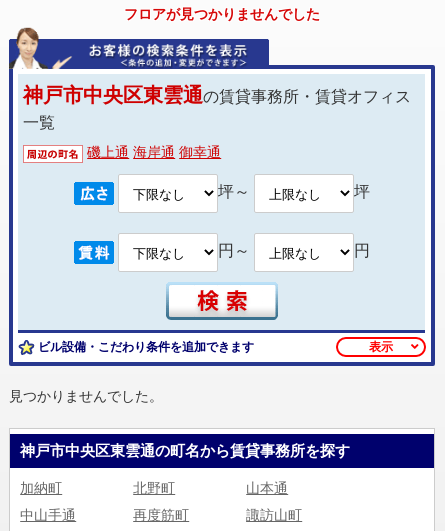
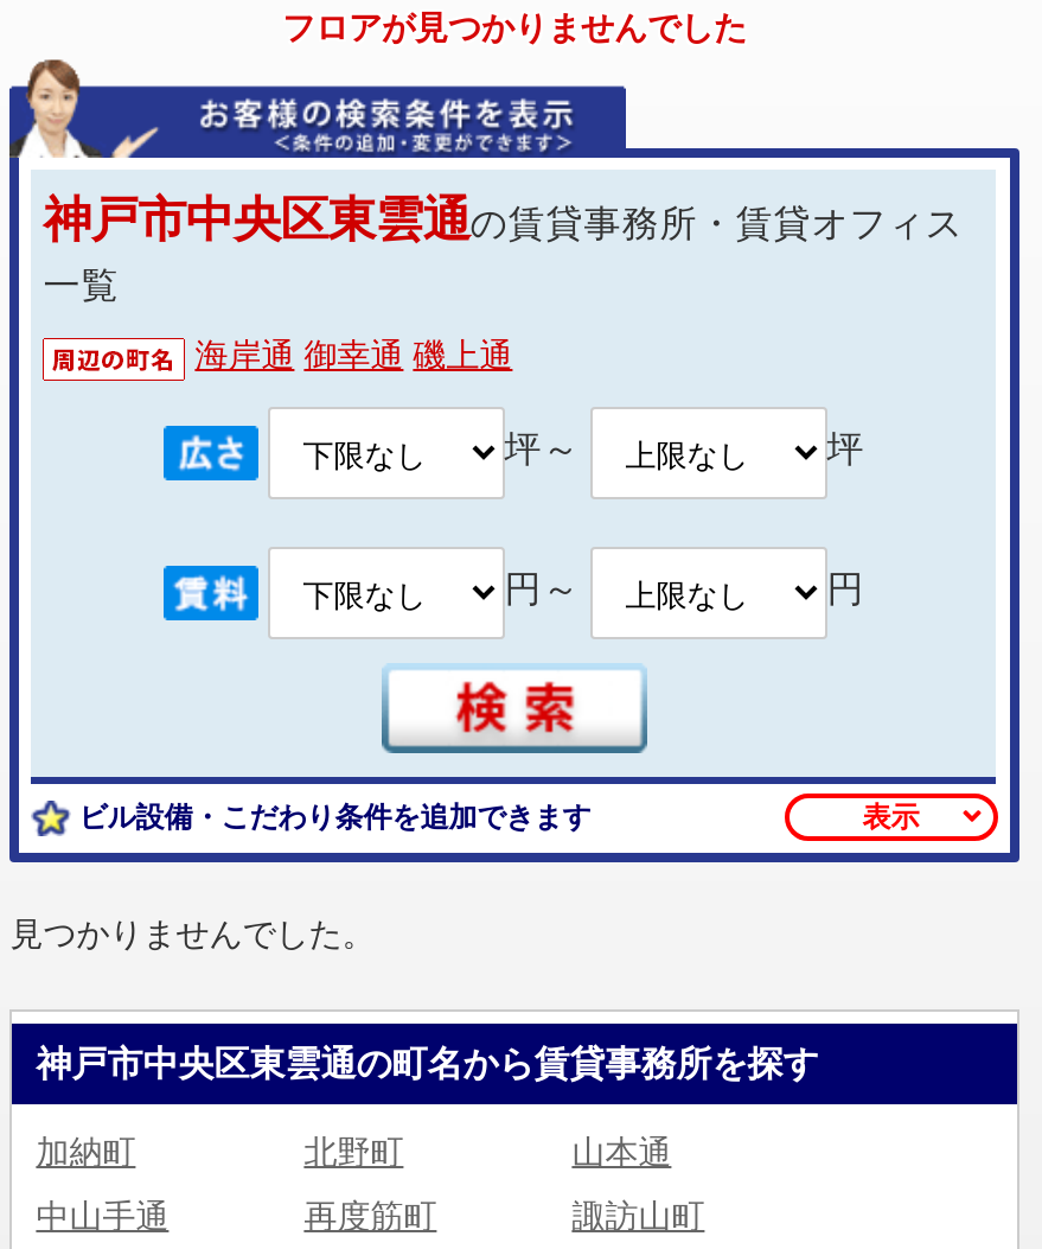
- 磯上通 海岸通 御幸通
+ 海岸通 御幸通 磯上通
